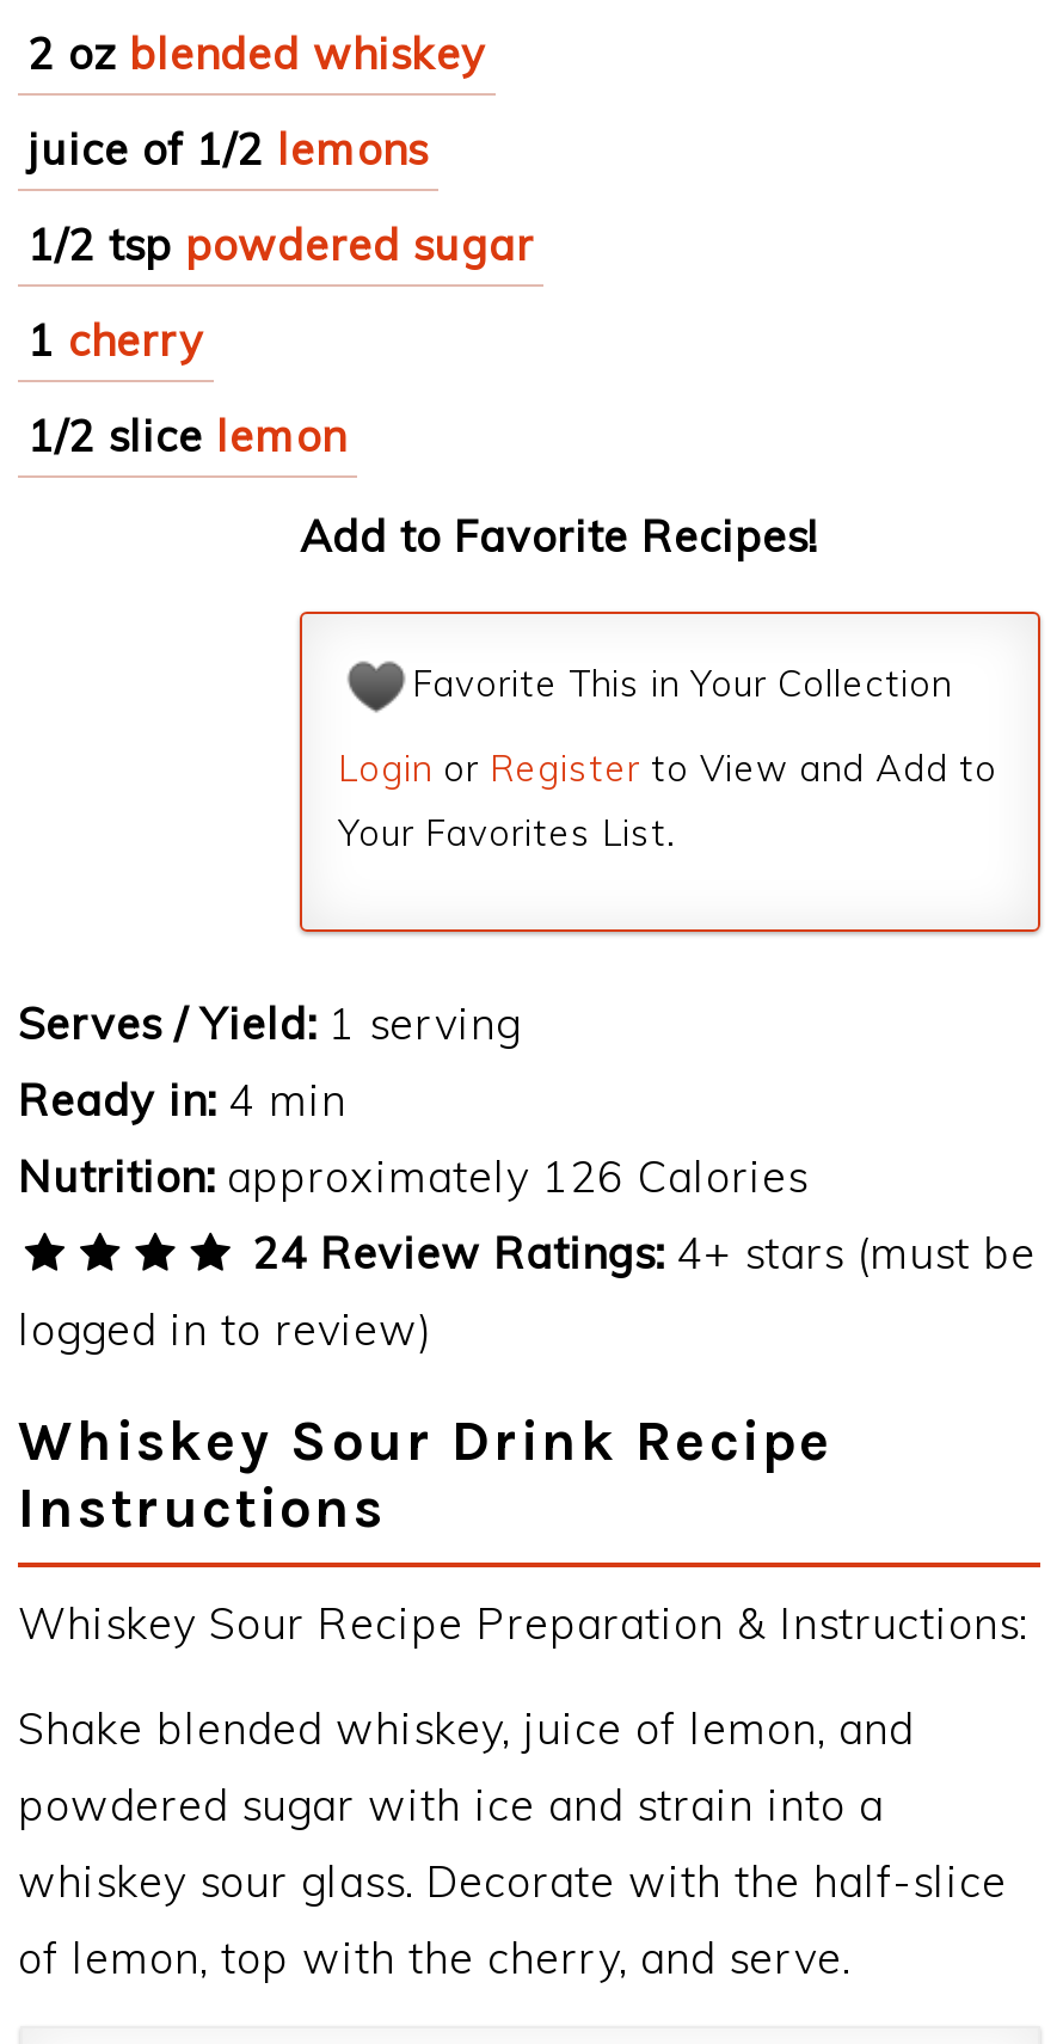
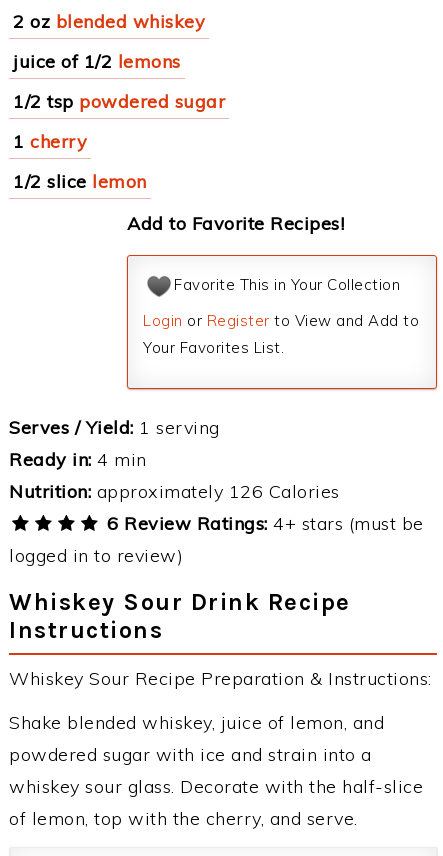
- 24 Review Ratings: 4+ stars (must be
+ 6 Review Ratings: 4+ stars (must be
